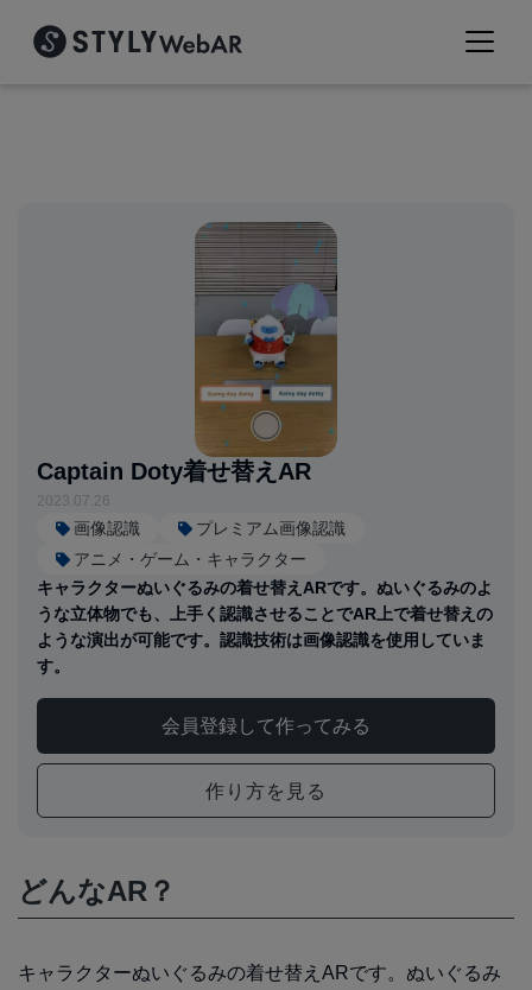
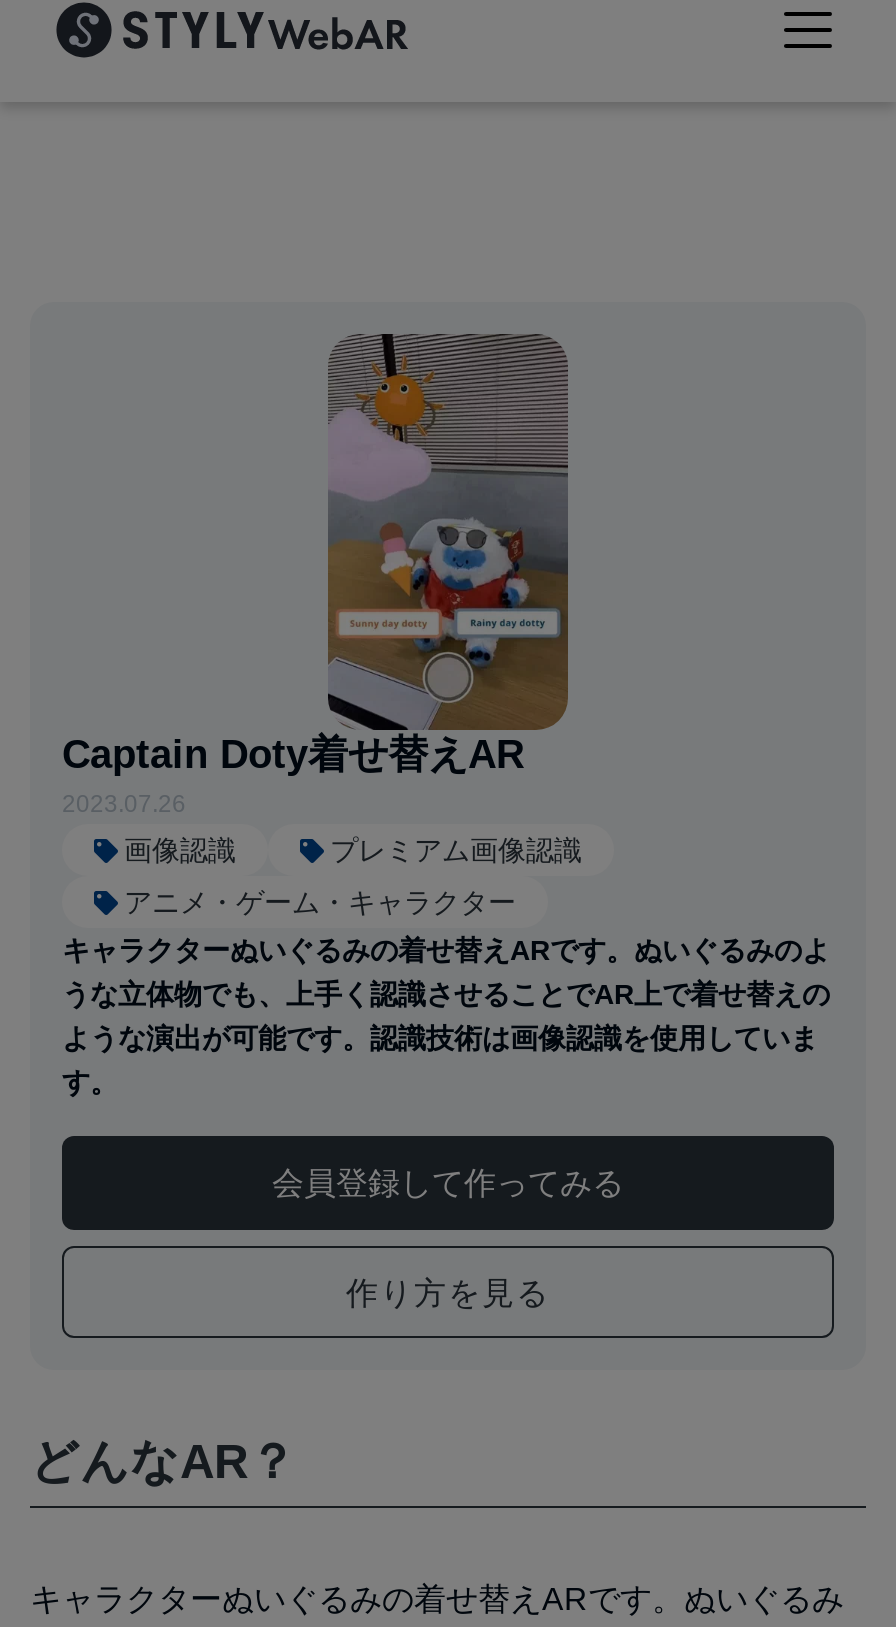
- [image]
+ [image]
